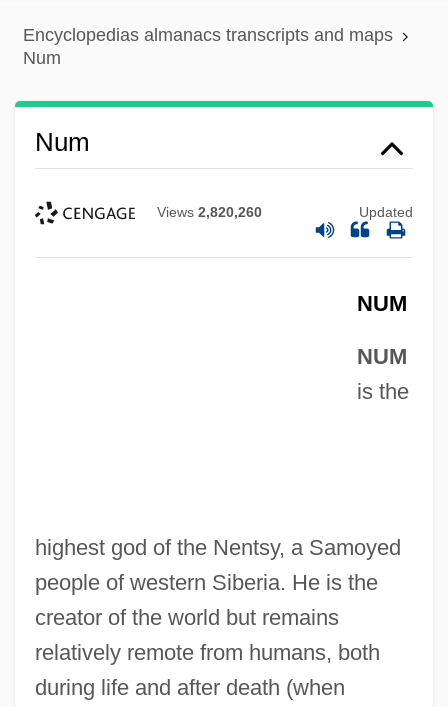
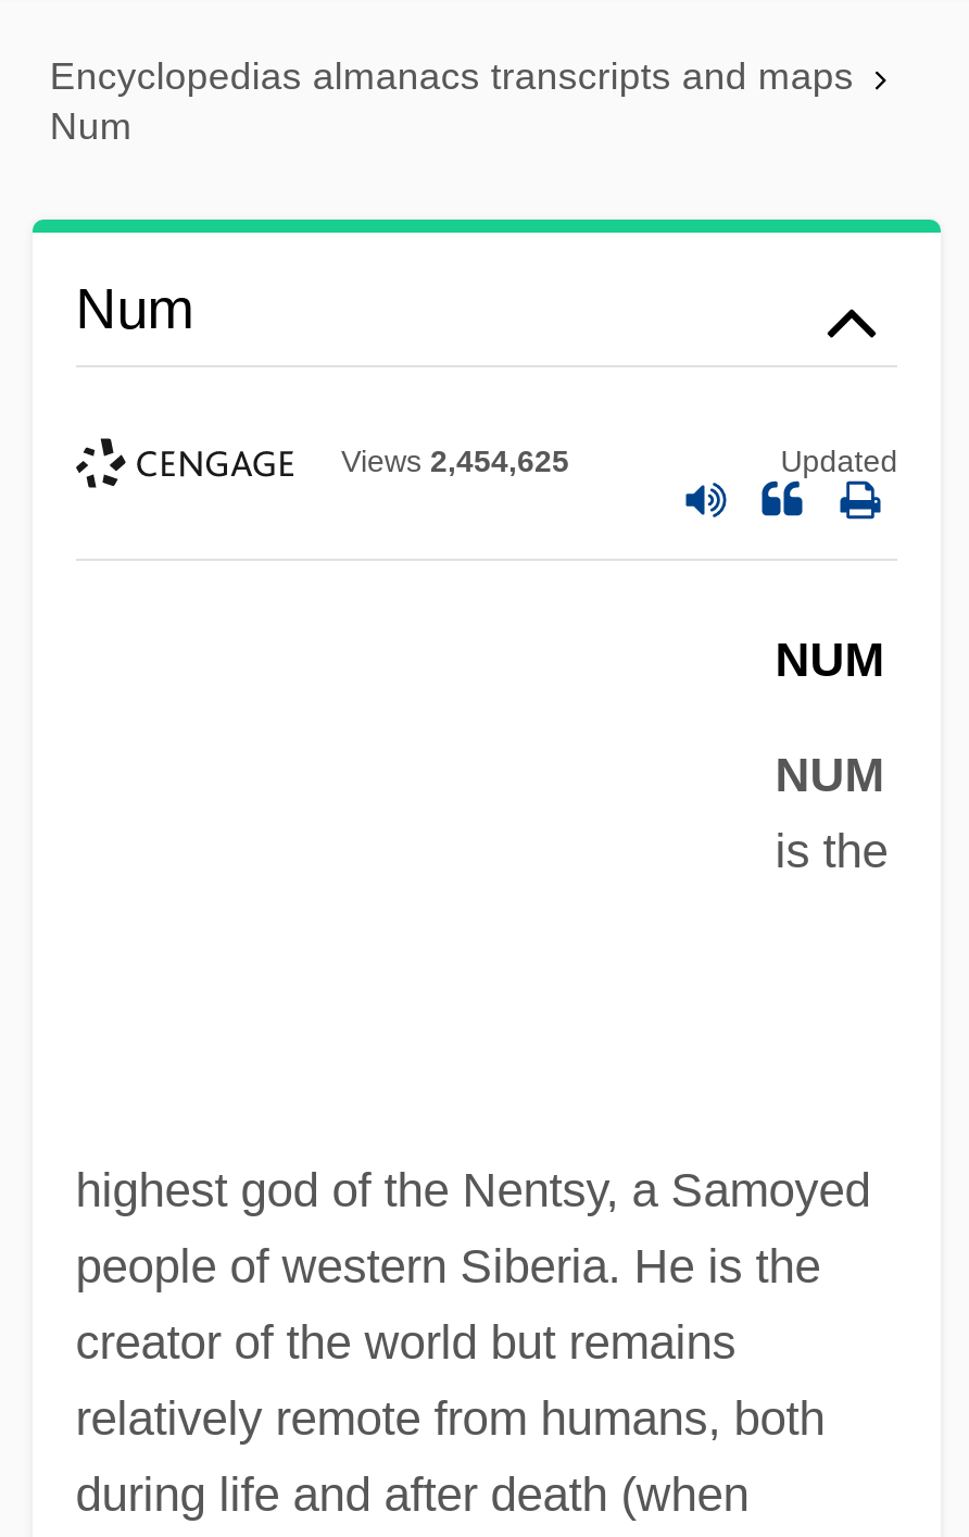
- Views 2,820,260
+ Views 2,454,625
